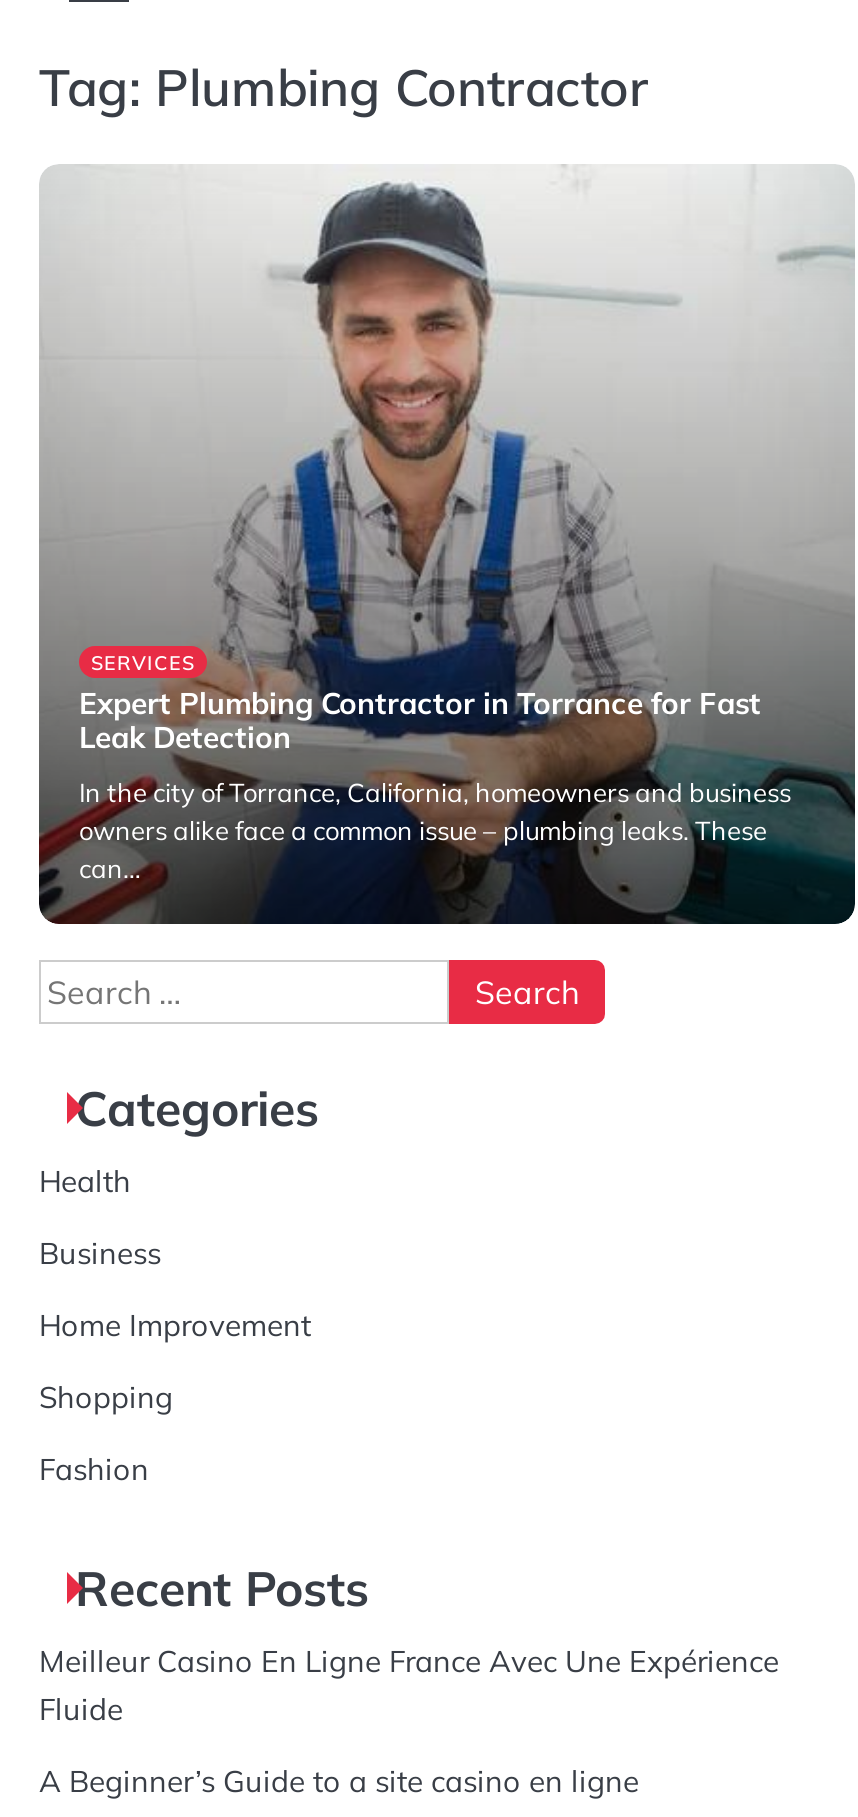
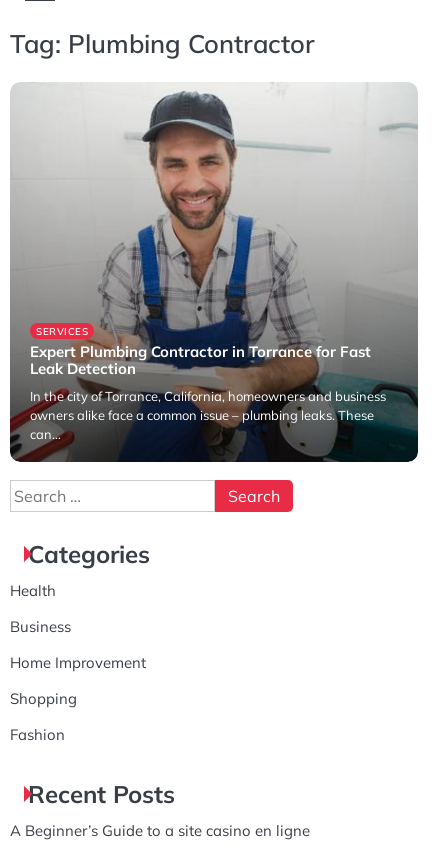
- Meilleur Casino En Ligne France Avec Une Expérience
- Fluide
